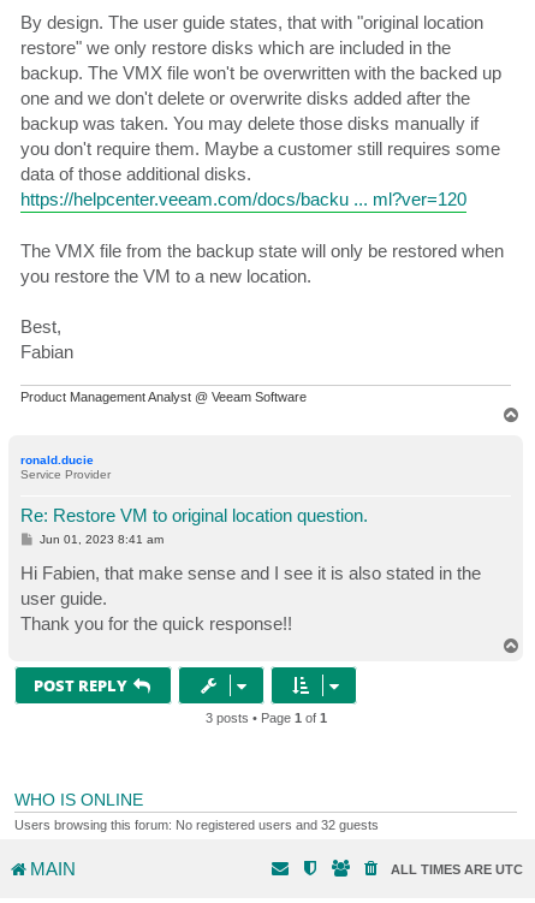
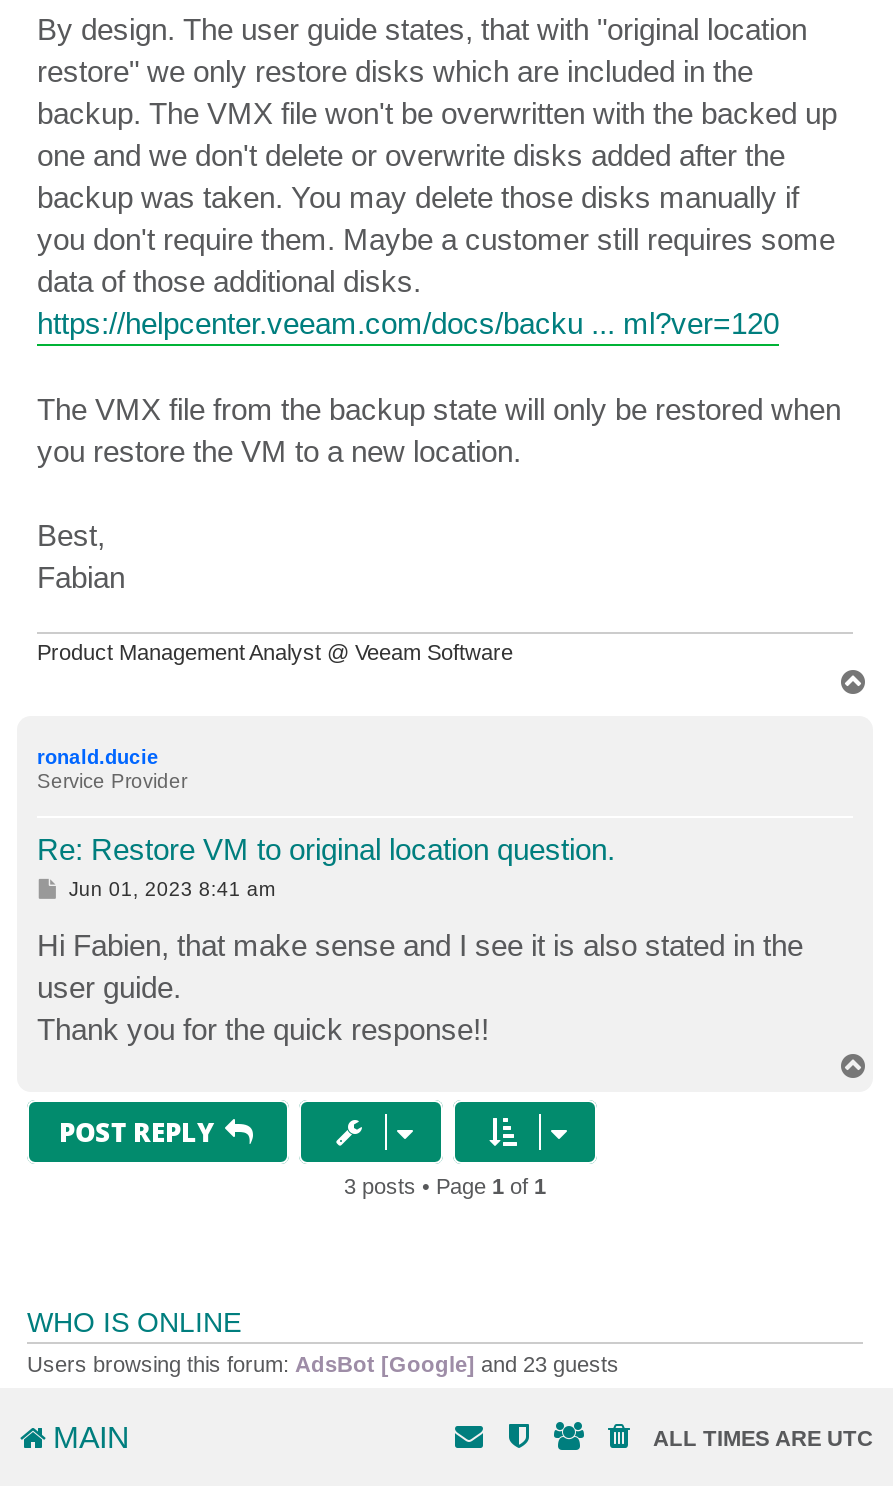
- Users browsing this forum: No registered users and 32 guests
+ Users browsing this forum: AdsBot [Google] and 23 guests
